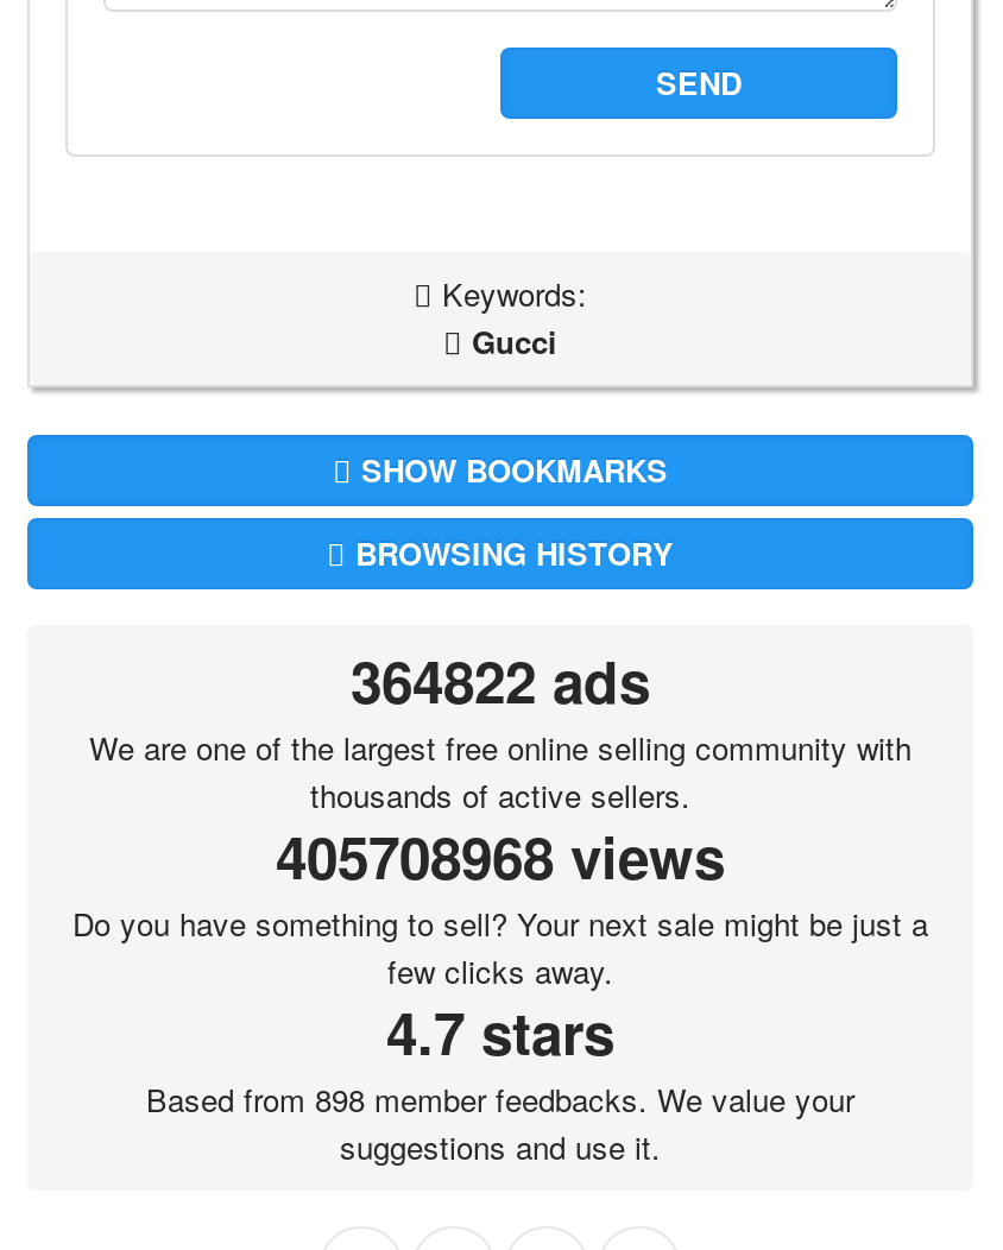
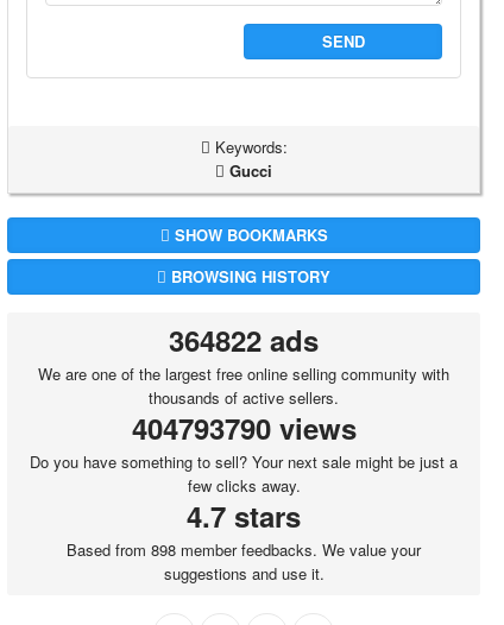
- 405708968 views
+ 404793790 views
